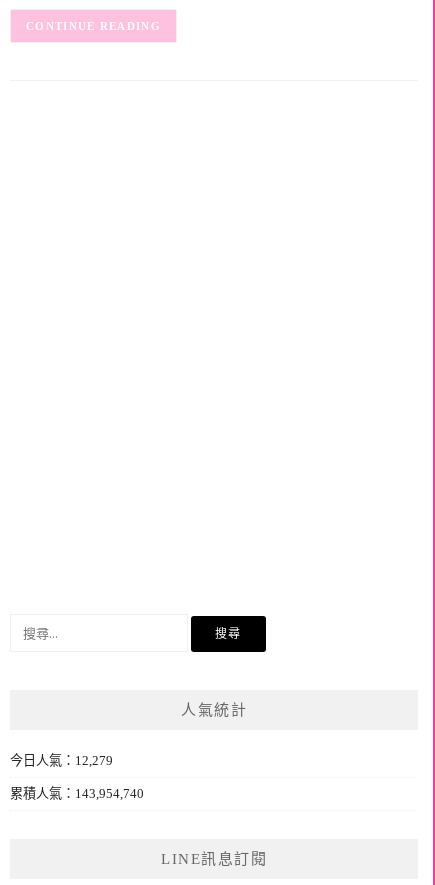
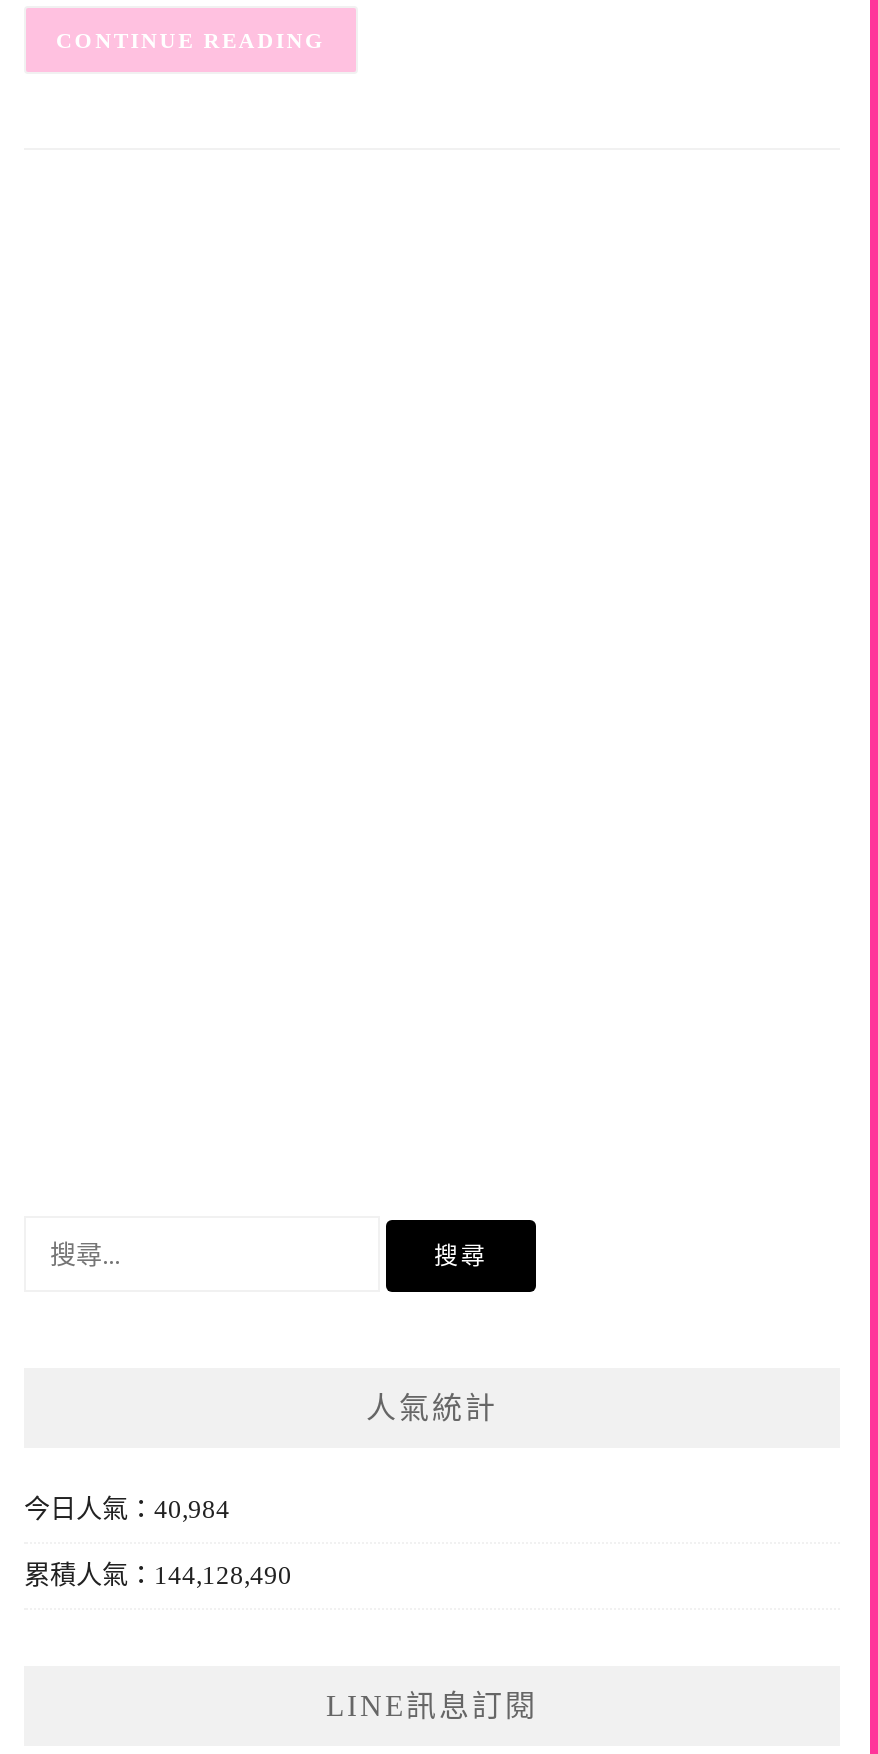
- 今日人氣：12,279
+ 今日人氣：40,984

- 累積人氣：143,954,740
+ 累積人氣：144,128,490
